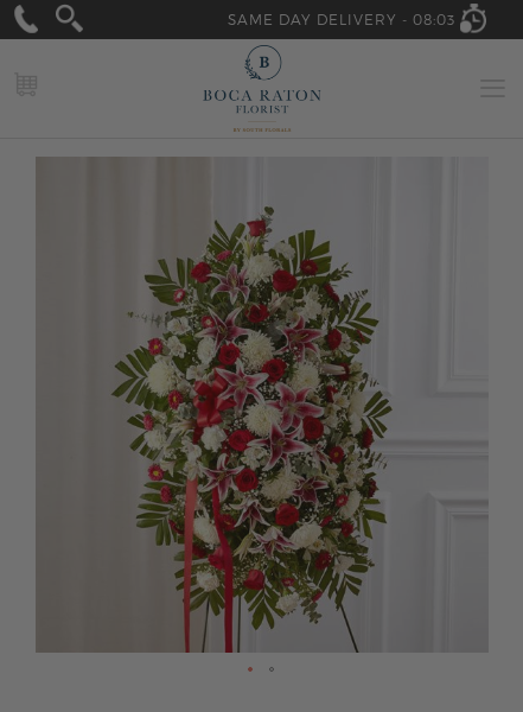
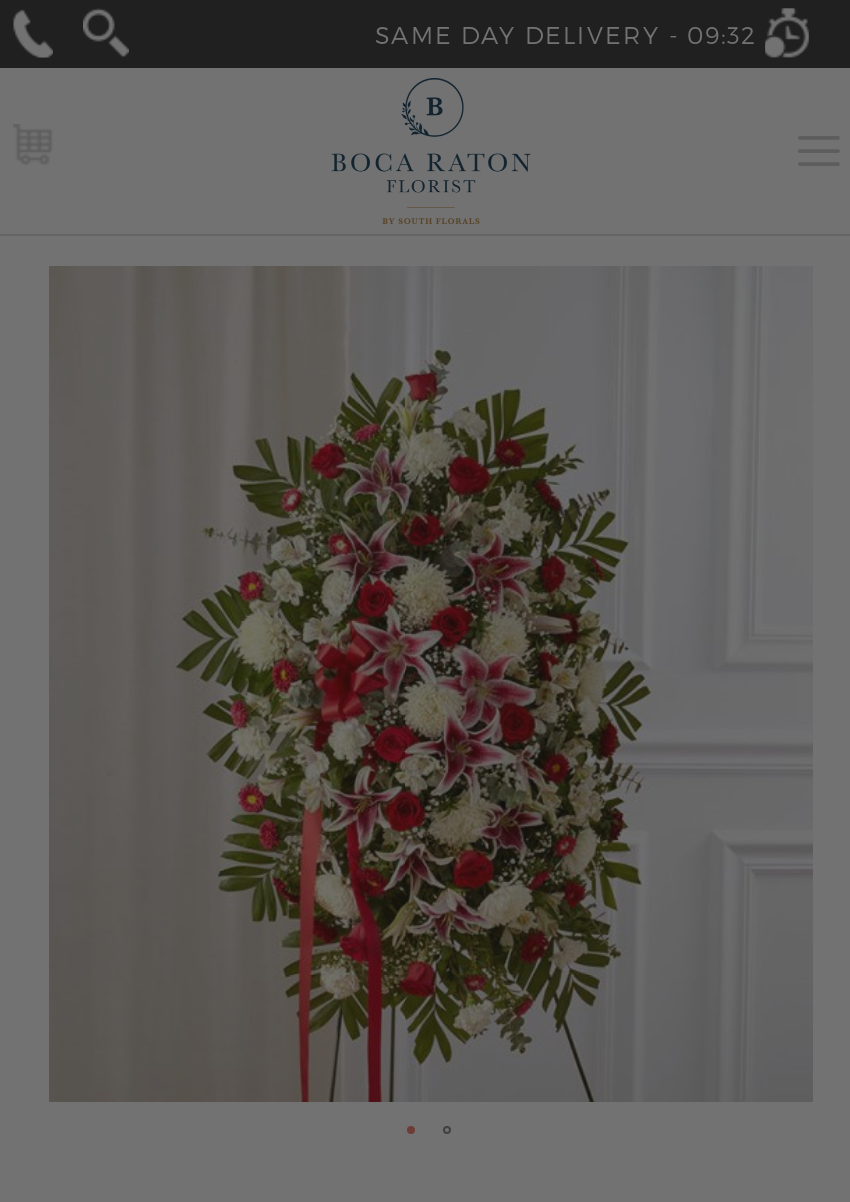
- SAME DAY DELIVERY - 08:03
+ SAME DAY DELIVERY - 09:32
